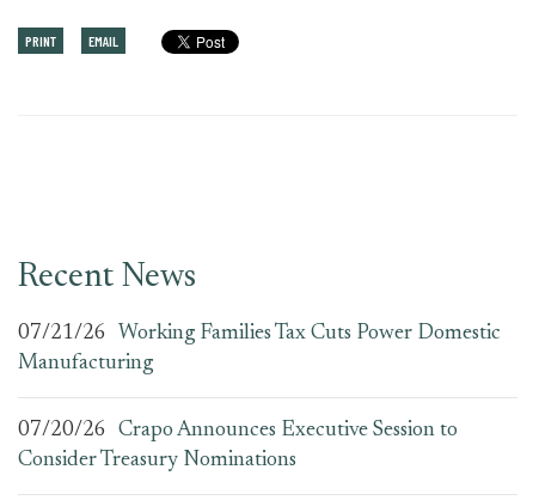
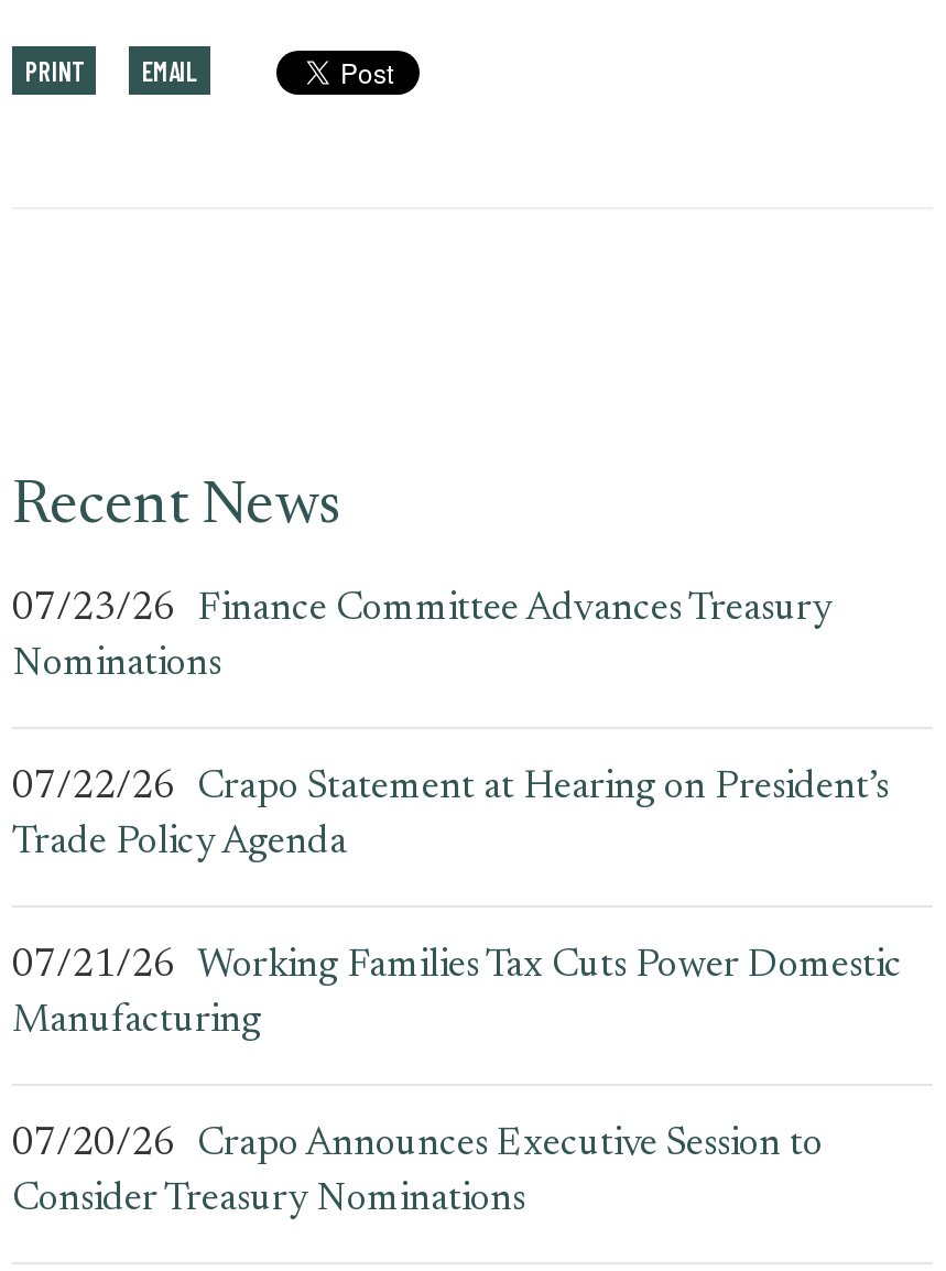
+ 07/23/26 Finance Committee Advances Treasury
+ Nominations
+ 07/22/26 Crapo Statement at Hearing on President’s
+ Trade Policy Agenda
